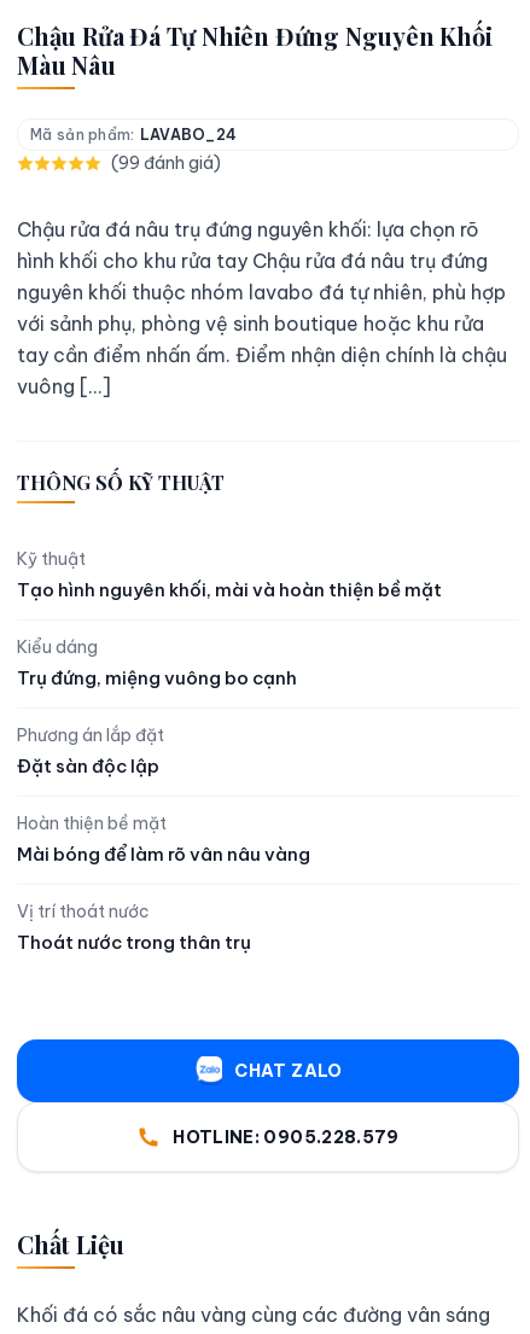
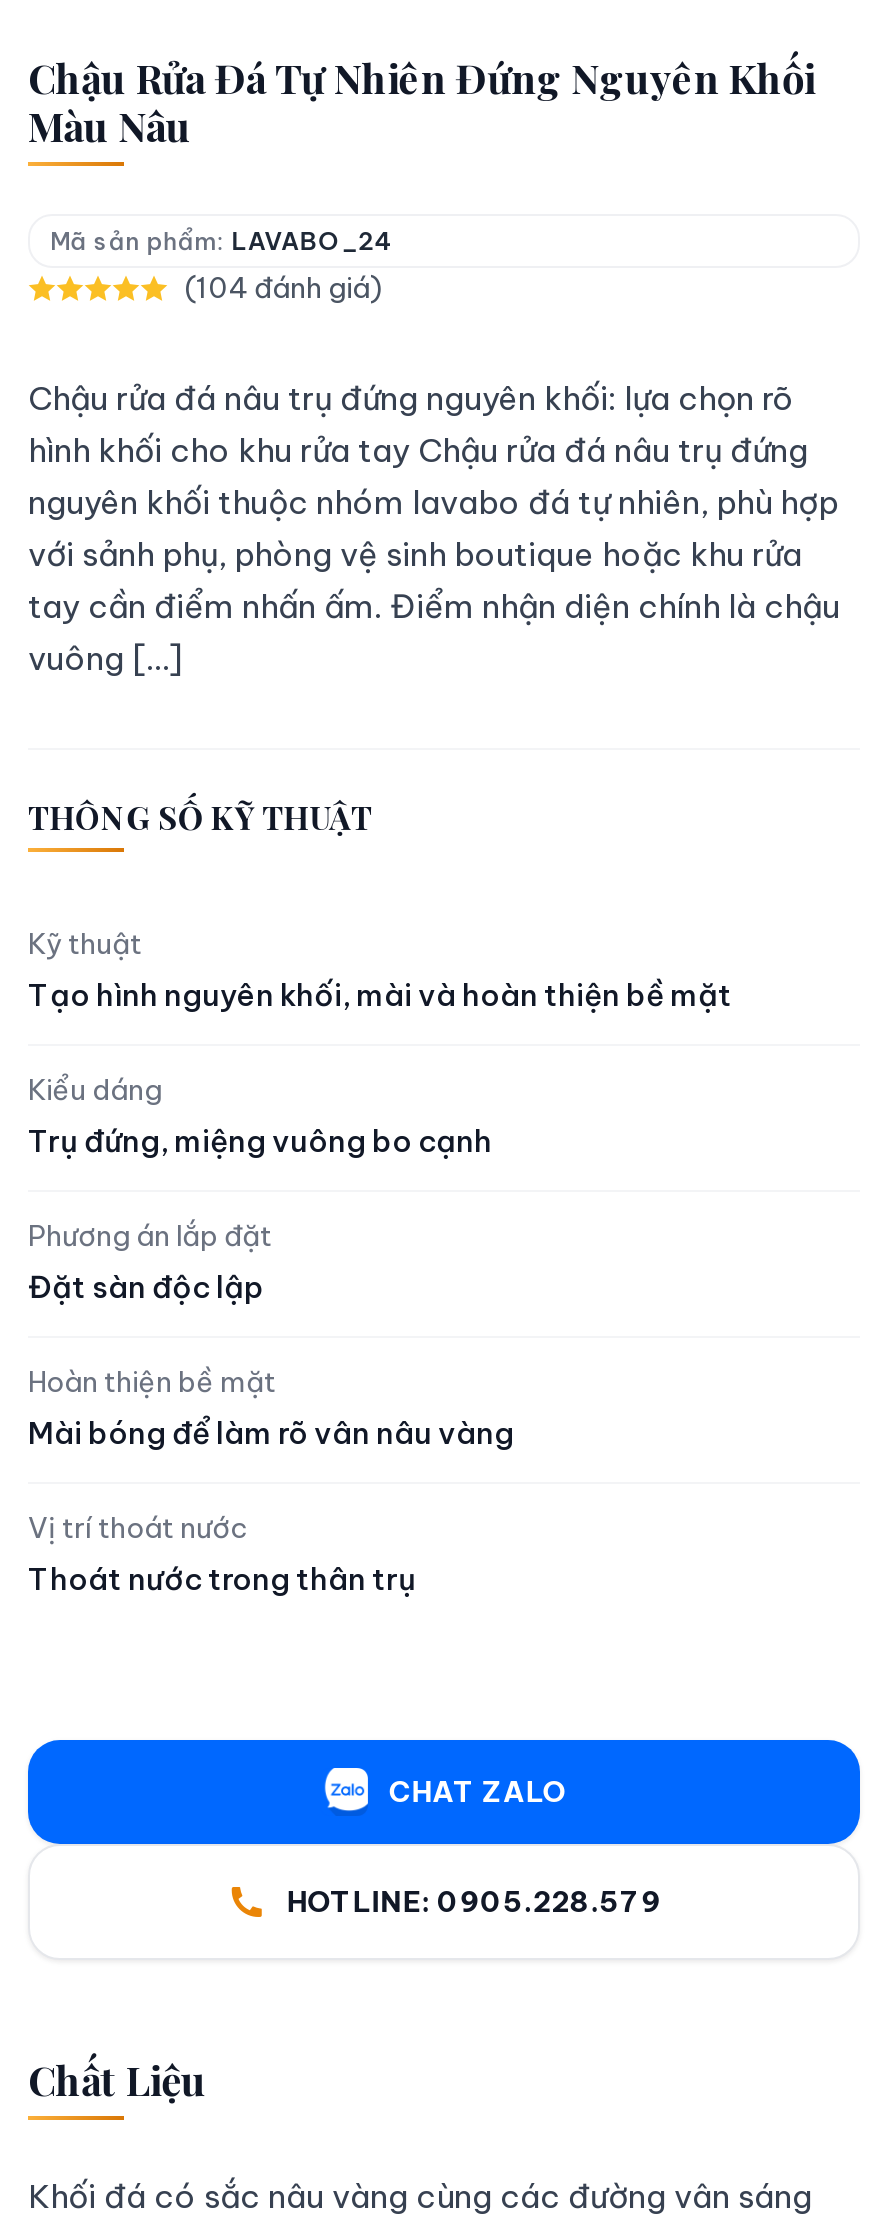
- (99 đánh giá)
+ (104 đánh giá)
